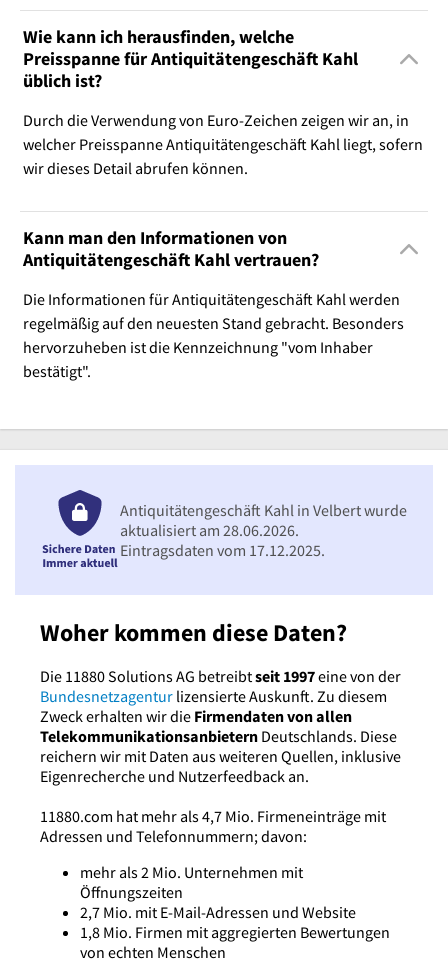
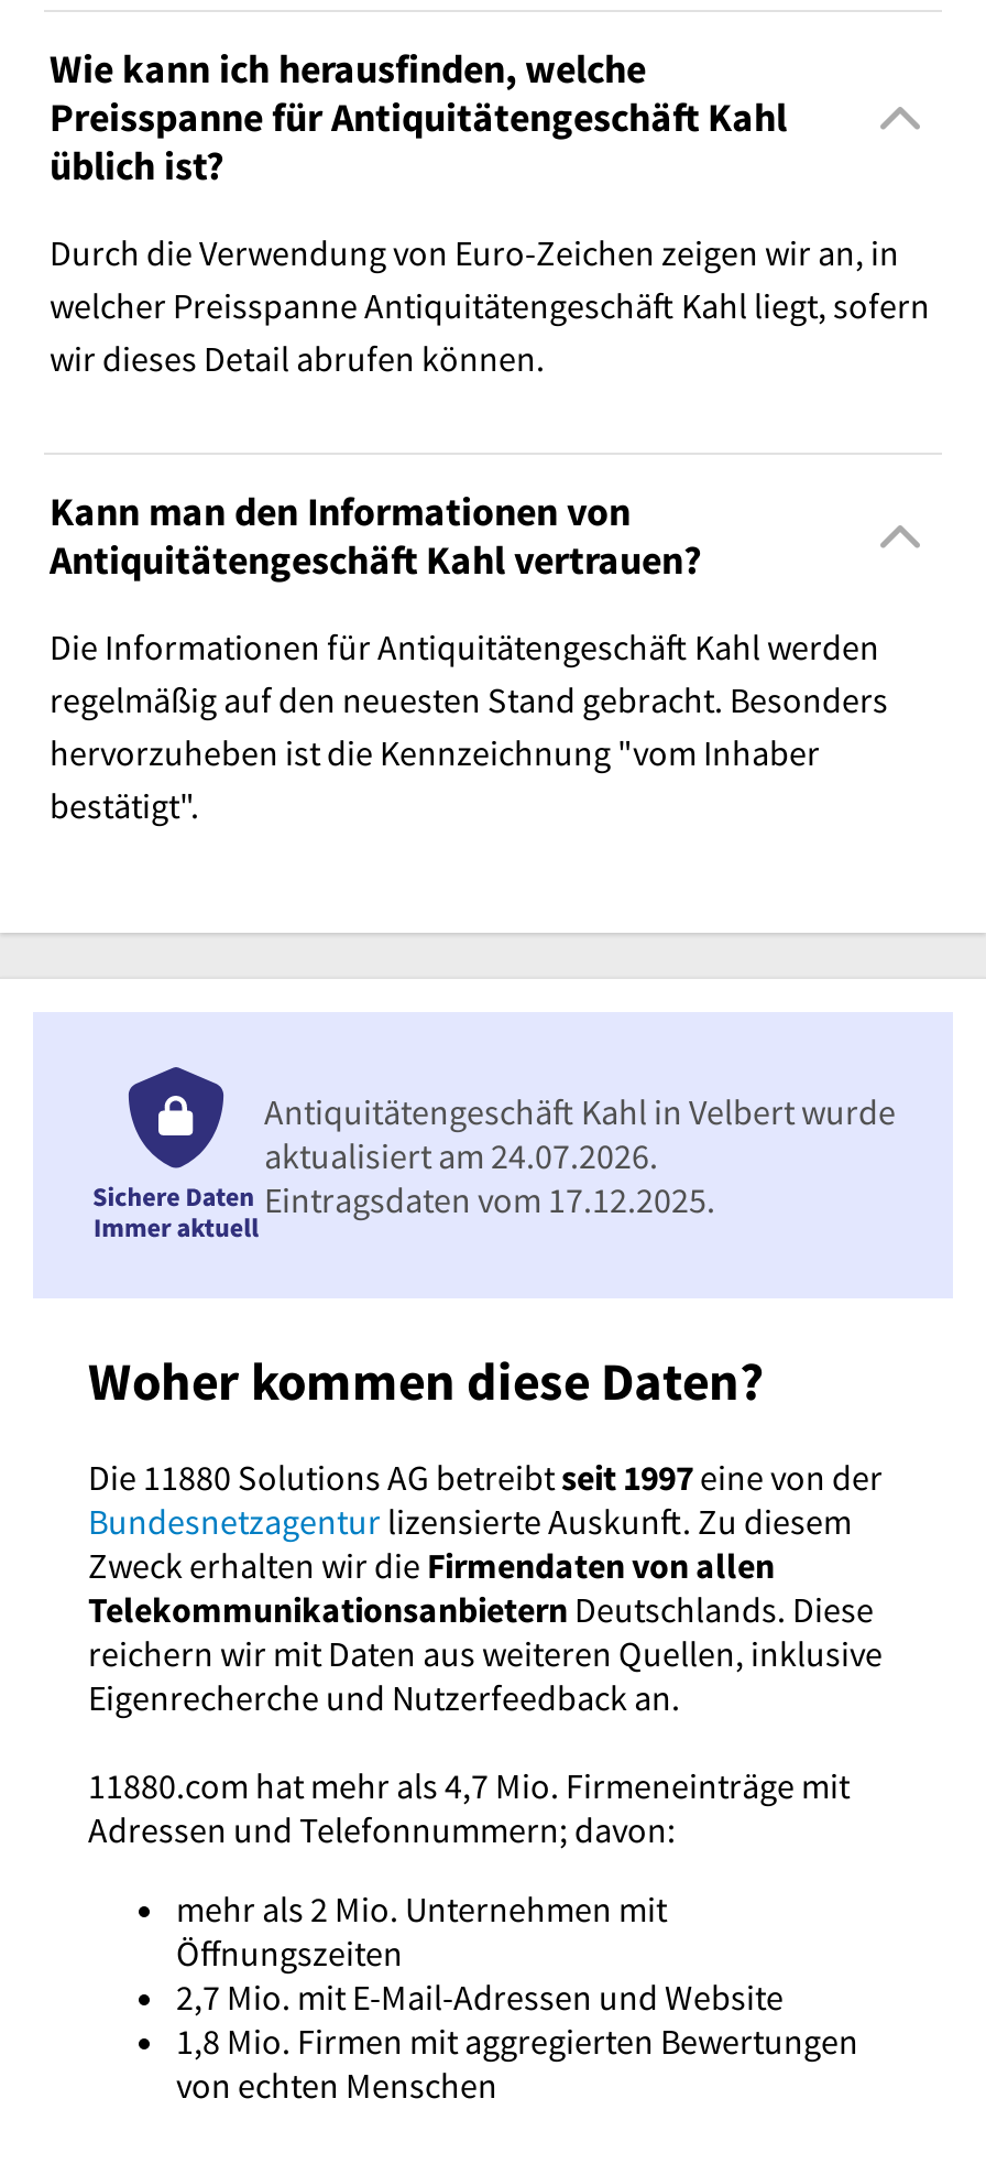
- aktualisiert am 28.06.2026.
+ aktualisiert am 24.07.2026.
